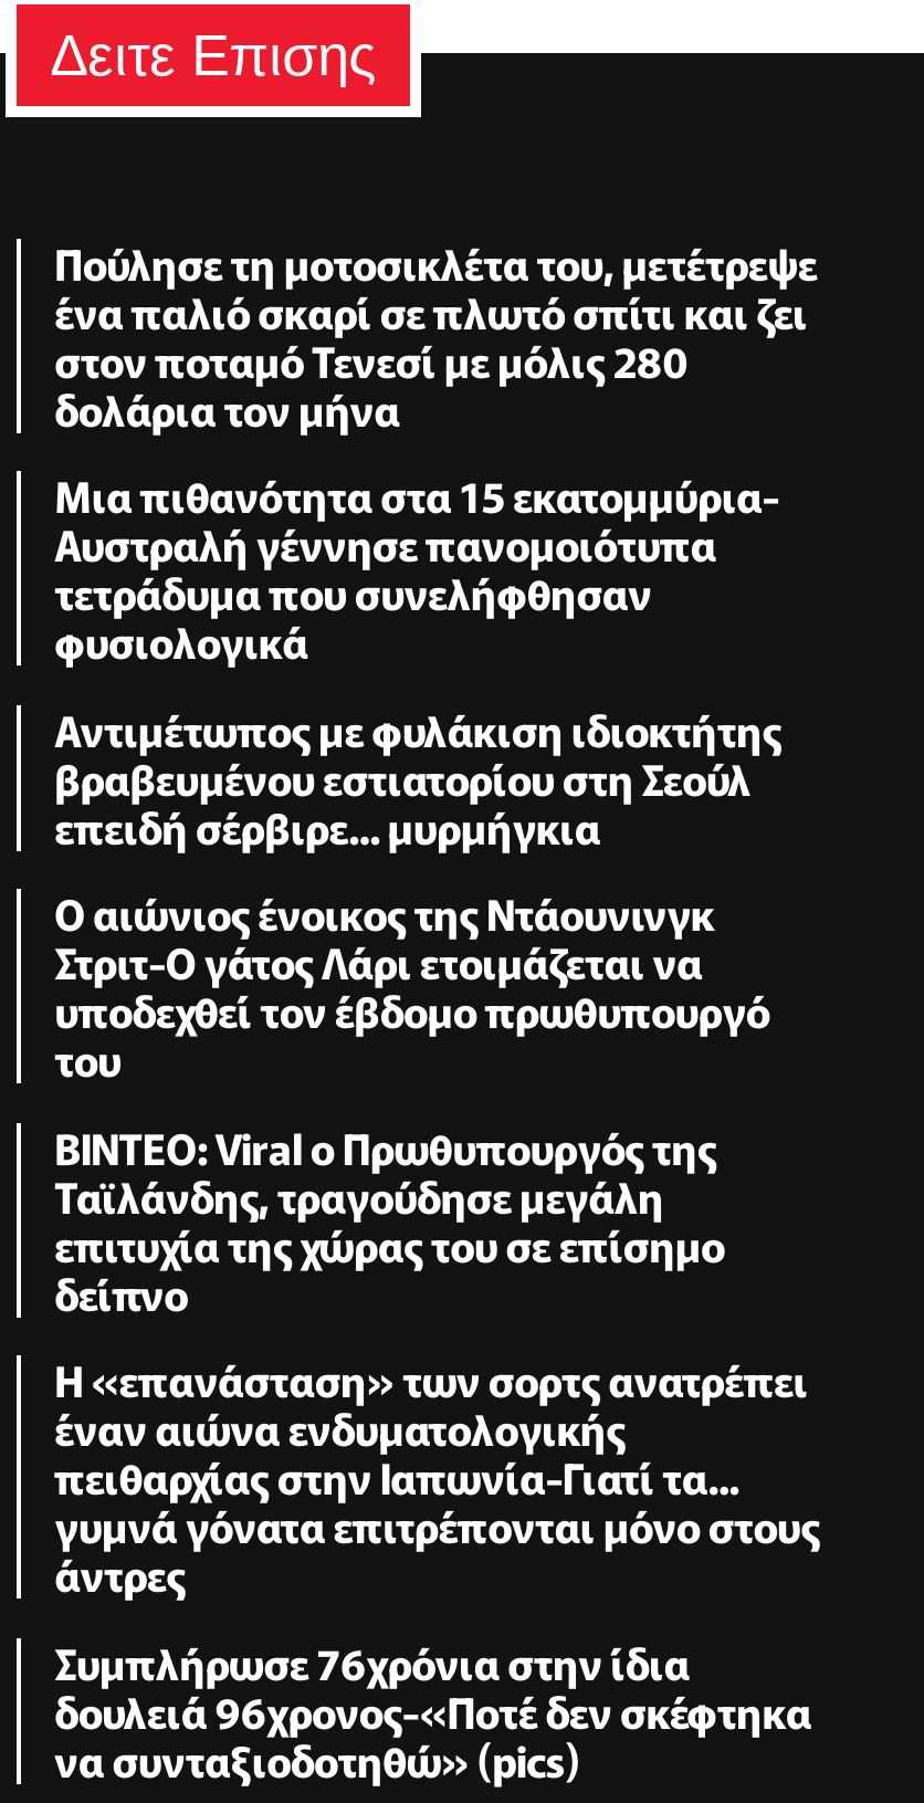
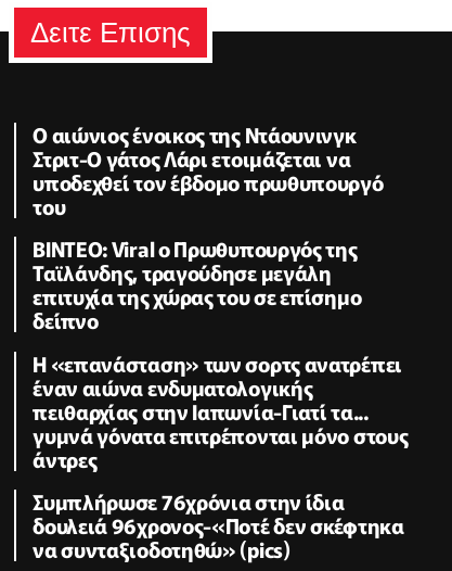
- Πούλησε τη μοτοσικλέτα του, μετέτρεψε
- ένα παλιό σκαρί σε πλωτό σπίτι και ζει
- στον ποταμό Τενεσί με μόλις 280
- δολάρια τον μήνα
- Μια πιθανότητα στα 15 εκατομμύρια-
- Αυστραλή γέννησε πανομοιότυπα
- τετράδυμα που συνελήφθησαν
- φυσιολογικά
- Αντιμέτωπος με φυλάκιση ιδιοκτήτης
- βραβευμένου εστιατορίου στη Σεούλ
- επειδή σέρβιρε... μυρμήγκια
